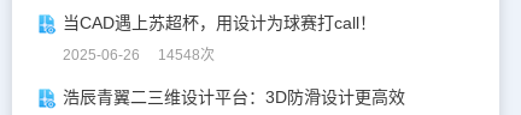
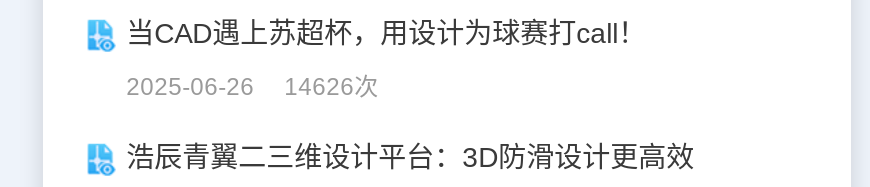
- 2025-06-26 14548次
+ 2025-06-26 14626次
